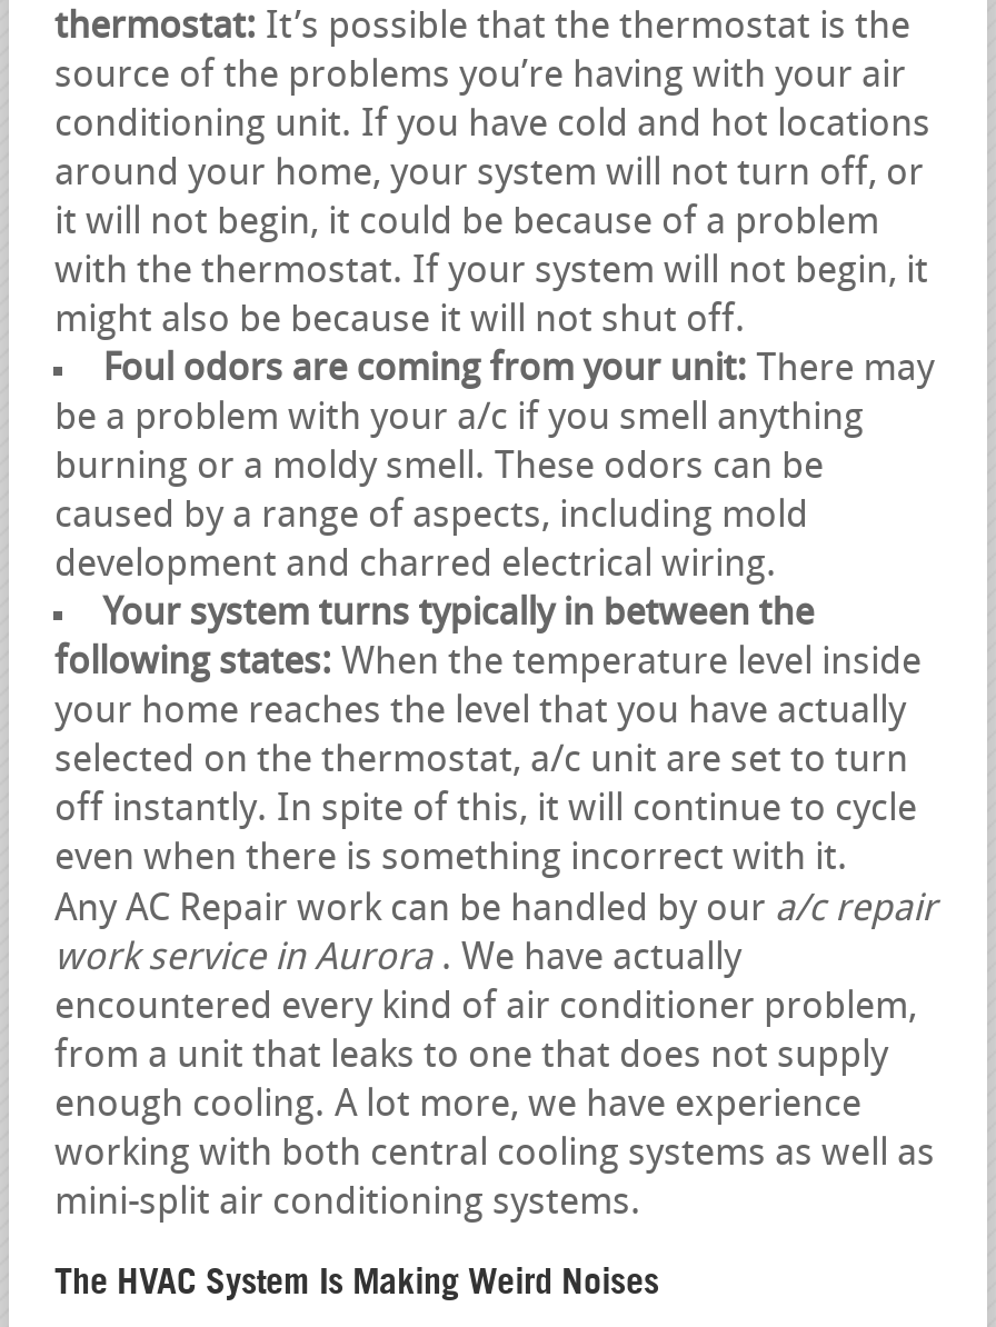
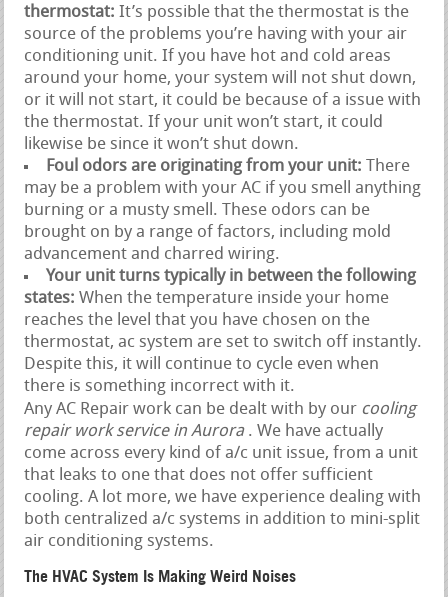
- conditioning unit. If you have cold and hot locations
- around your home, your system will not turn off, or
- it will not begin, it could be because of a problem
- with the thermostat. If your system will not begin, it
- might also be because it will not shut off.
- Foul odors are coming from your unit: There may
- be a problem with your a/c if you smell anything
- burning or a moldy smell. These odors can be
- caused by a range of aspects, including mold
- development and charred electrical wiring.
- Your system turns typically in between the
- following states: When the temperature level inside
- your home reaches the level that you have actually
- selected on the thermostat, a/c unit are set to turn
- off instantly. In spite of this, it will continue to cycle
- even when there is something incorrect with it.
- Any AC Repair work can be handled by our a/c repair
- work service in Aurora. We have actually
- encountered every kind of air conditioner problem,
- from a unit that leaks to one that does not supply
- enough cooling. A lot more, we have experience
- working with both central cooling systems as well as
- mini-split air conditioning systems.
+ conditioning unit. If you have hot and cold areas
+ around your home, your system will not shut down,
+ or it will not start, it could be because of a issue with
+ the thermostat. If your unit won’t start, it could
+ likewise be since it won’t shut down.
+ Foul odors are originating from your unit: There
+ may be a problem with your AC if you smell anything
+ burning or a musty smell. These odors can be
+ brought on by a range of factors, including mold
+ advancement and charred wiring.
+ Your unit turns typically in between the following
+ states: When the temperature inside your home
+ reaches the level that you have chosen on the
+ thermostat, ac system are set to switch off instantly.
+ Despite this, it will continue to cycle even when
+ there is something incorrect with it.
+ Any AC Repair work can be dealt with by our cooling
+ repair work service in Aurora. We have actually
+ come across every kind of a/c unit issue, from a unit
+ that leaks to one that does not offer sufficient
+ cooling. A lot more, we have experience dealing with
+ both centralized a/c systems in addition to mini-split
+ air conditioning systems.
